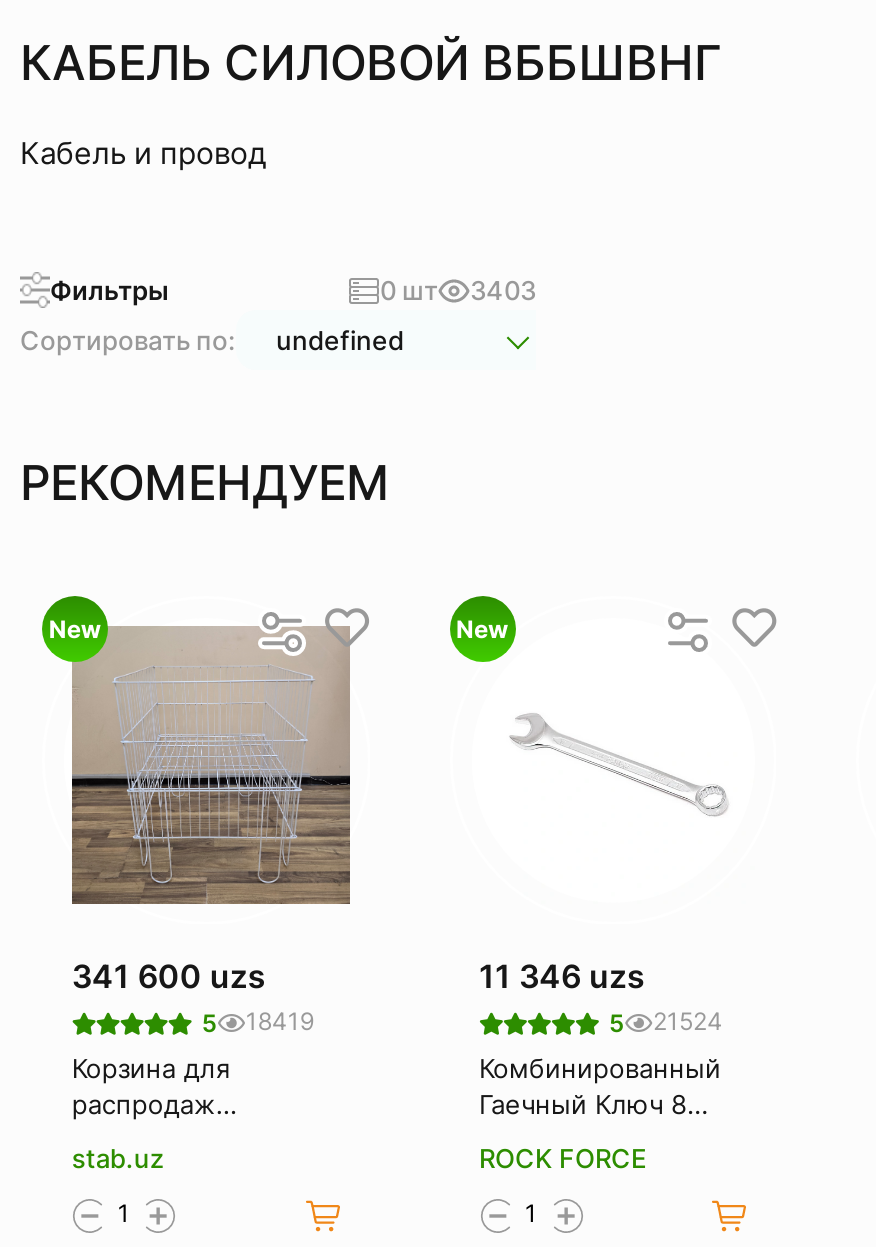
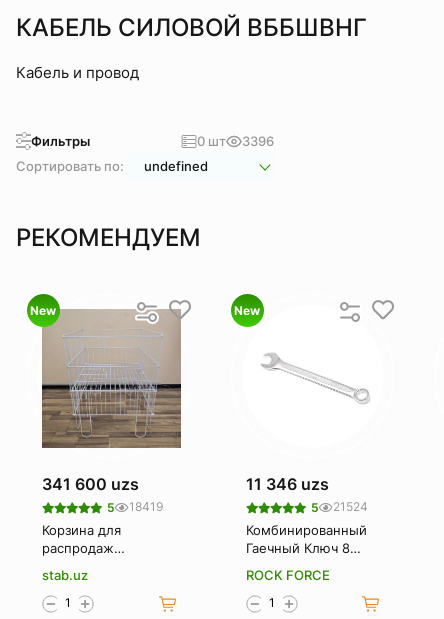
- 0 шт 3403
+ 0 шт 3396
